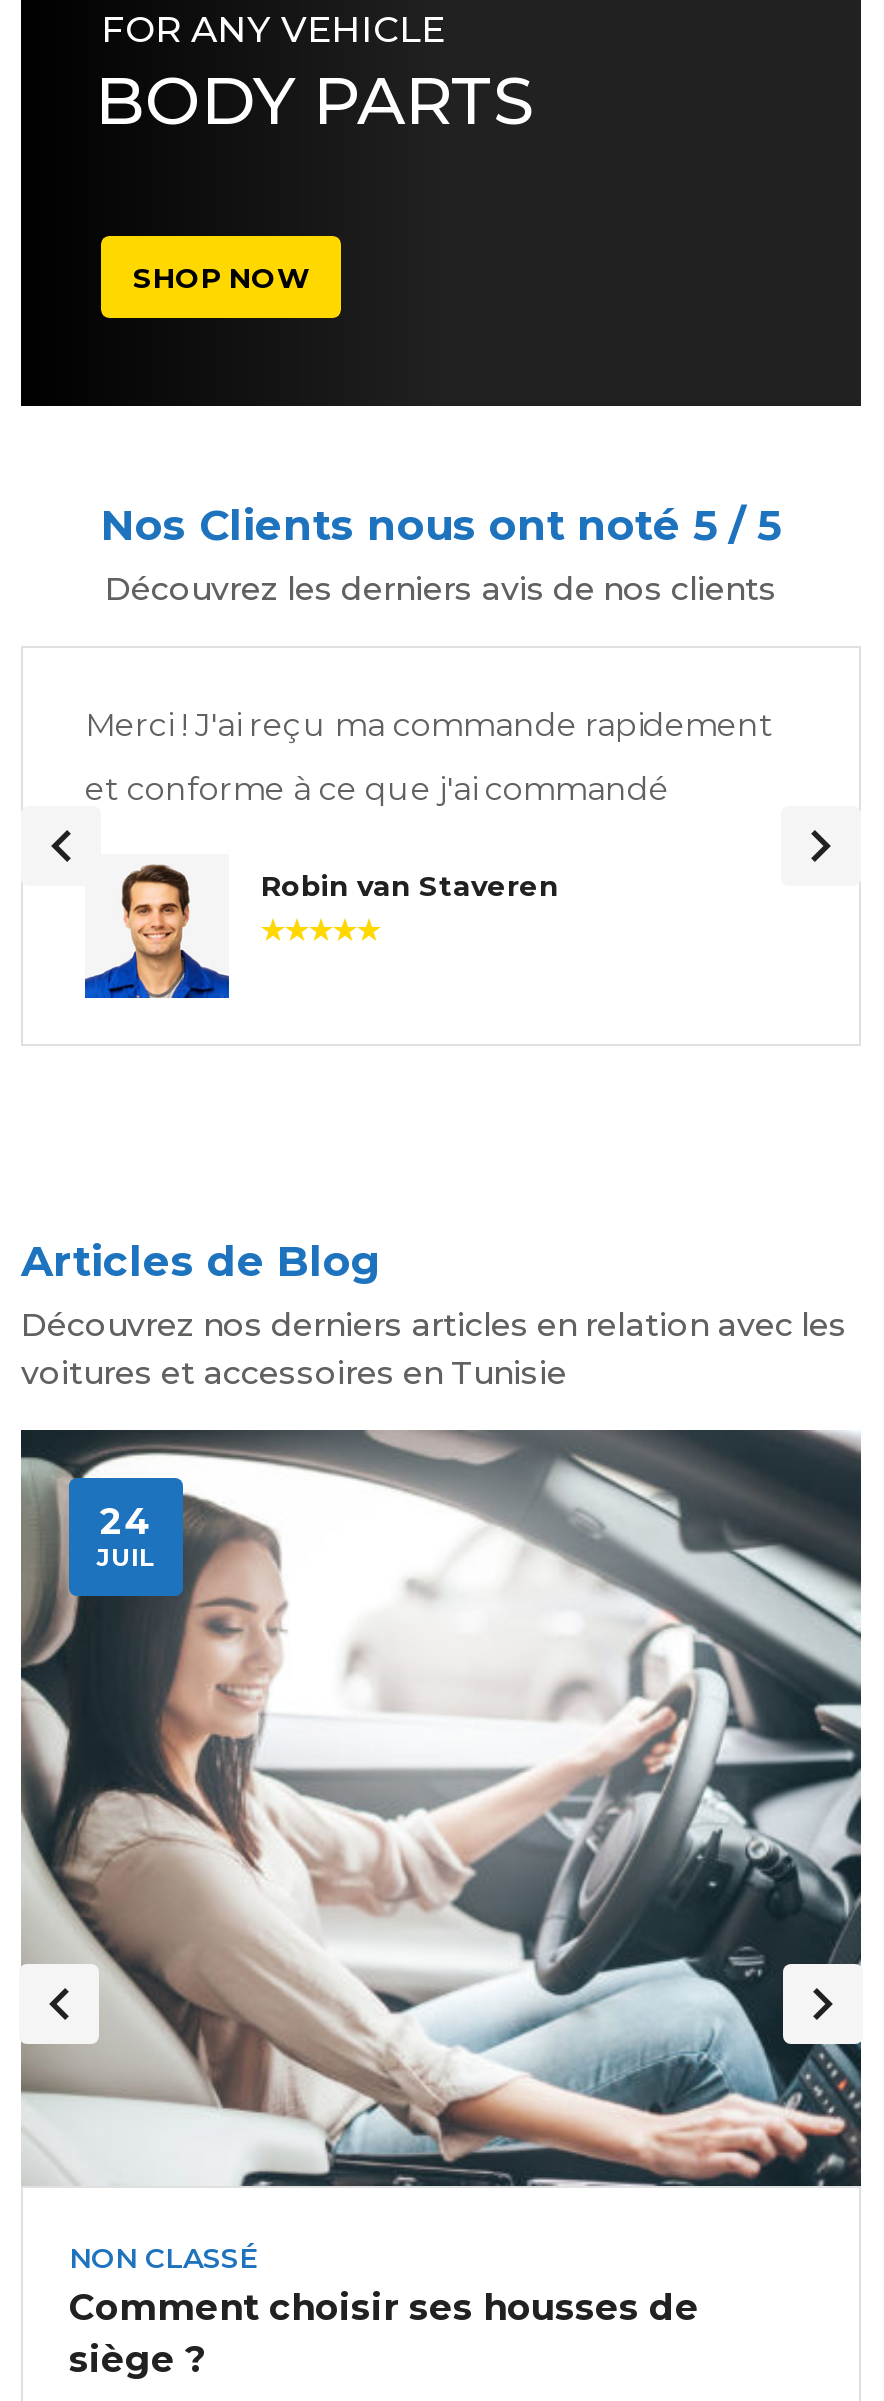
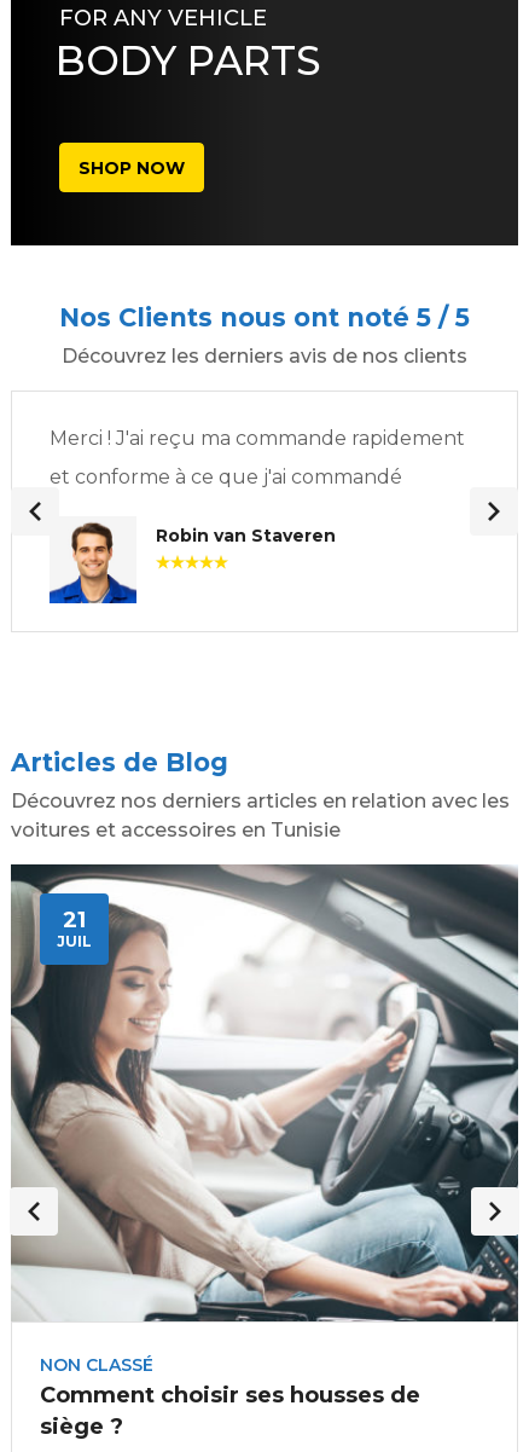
- 24
+ 21
